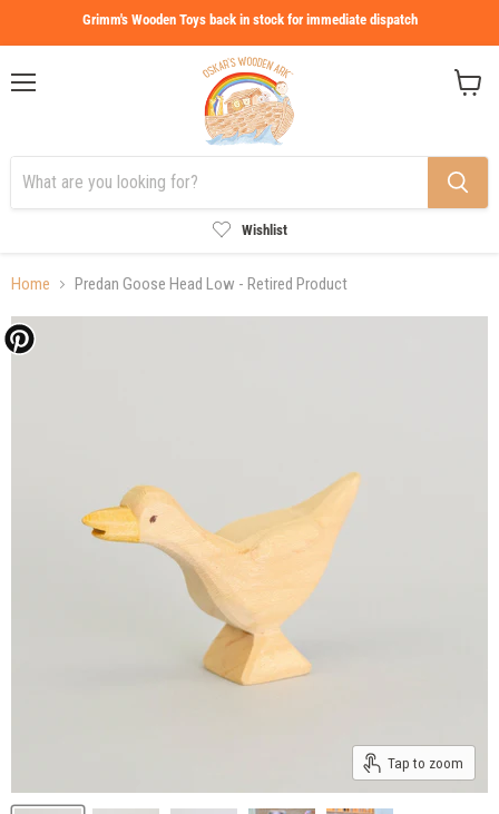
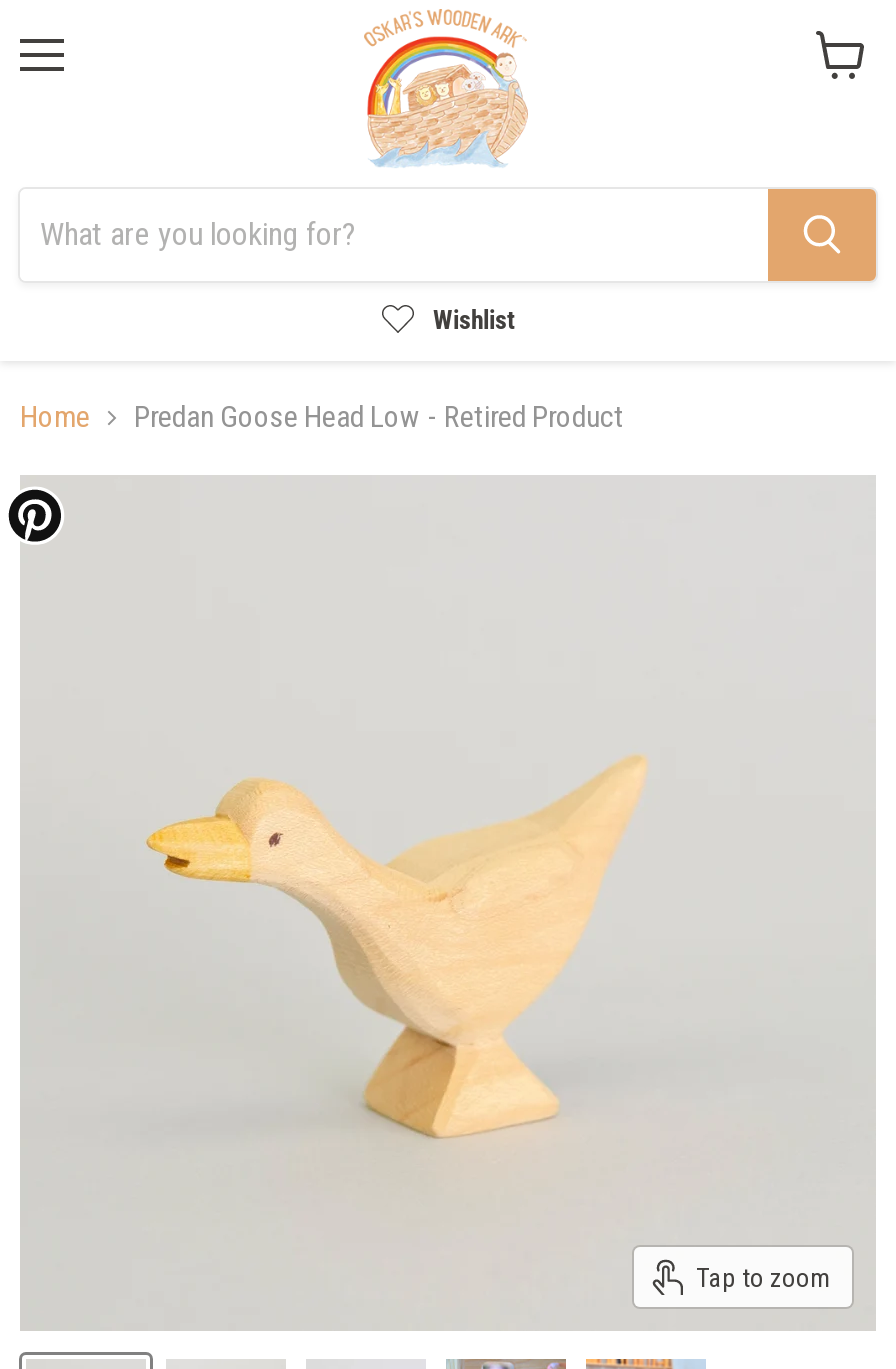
- Grimm's Wooden Toys back in stock for immediate dispatch
